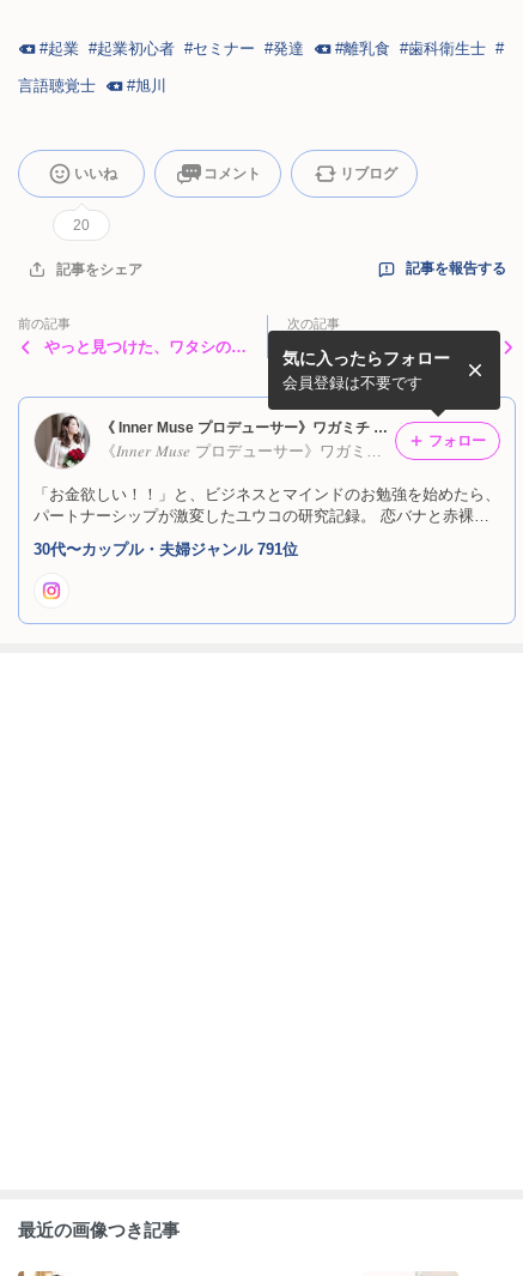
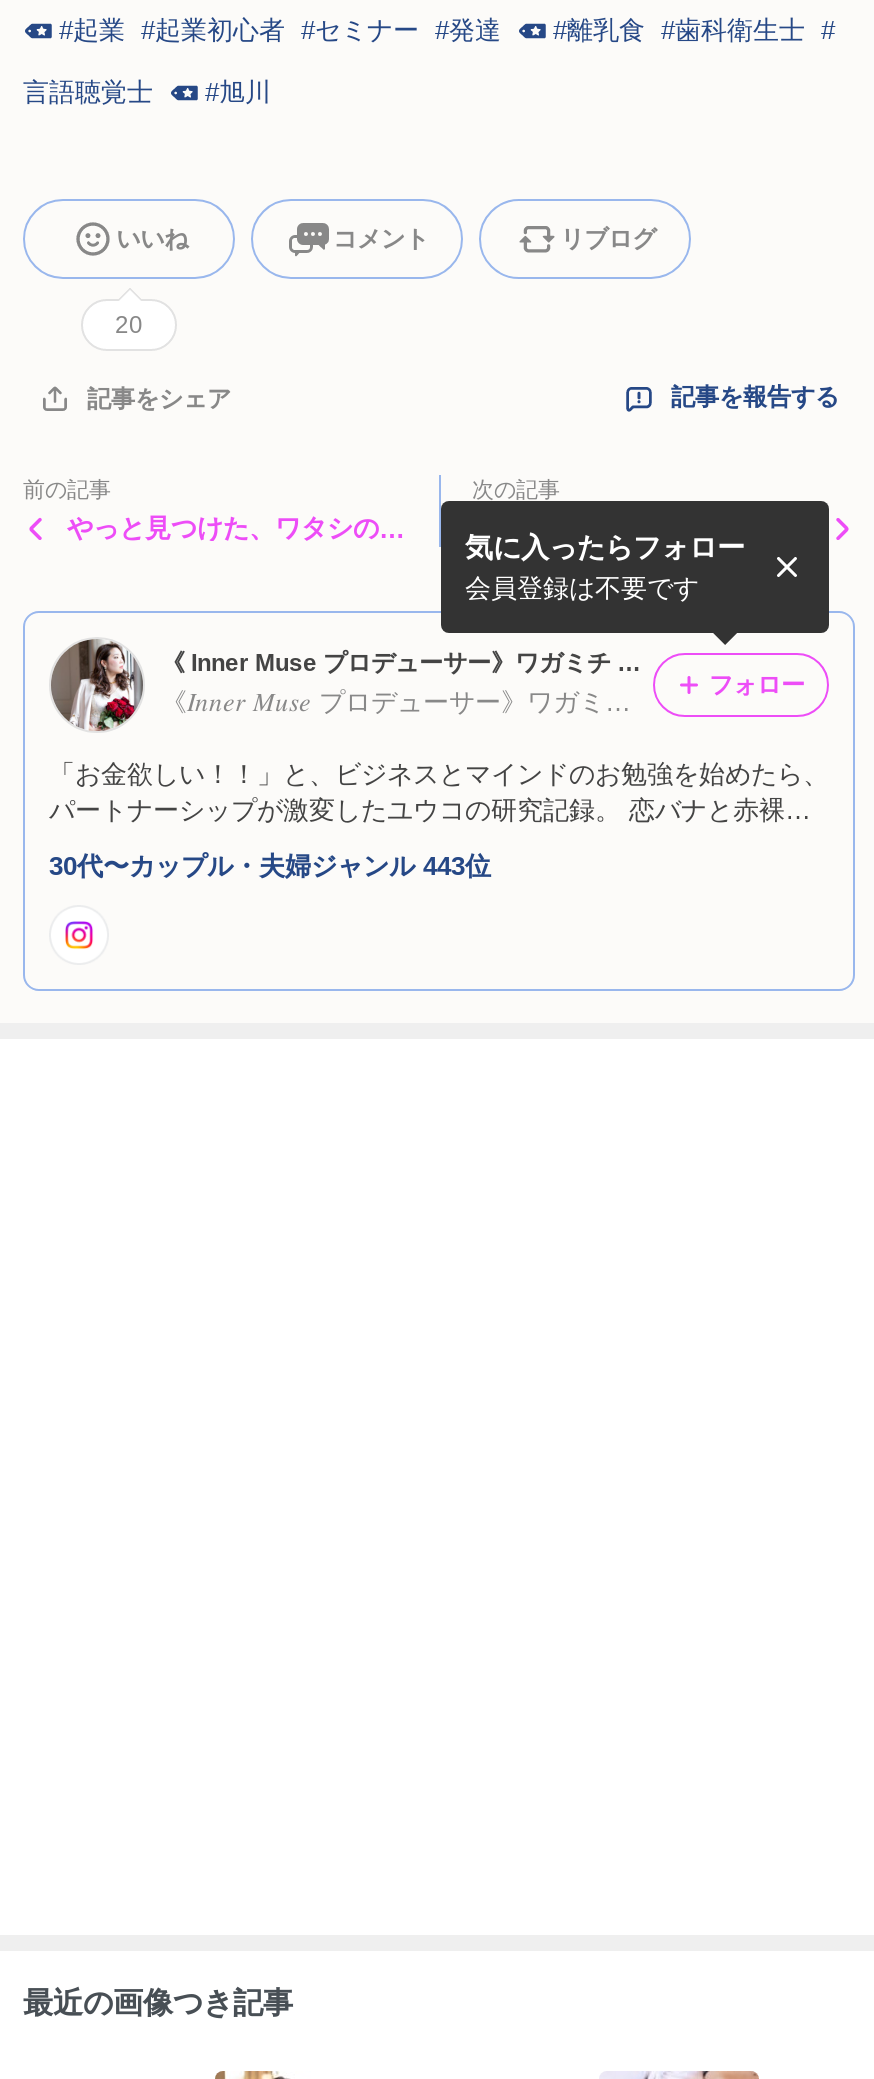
- 30代〜カップル・夫婦ジャンル 791位
+ 30代〜カップル・夫婦ジャンル 443位
